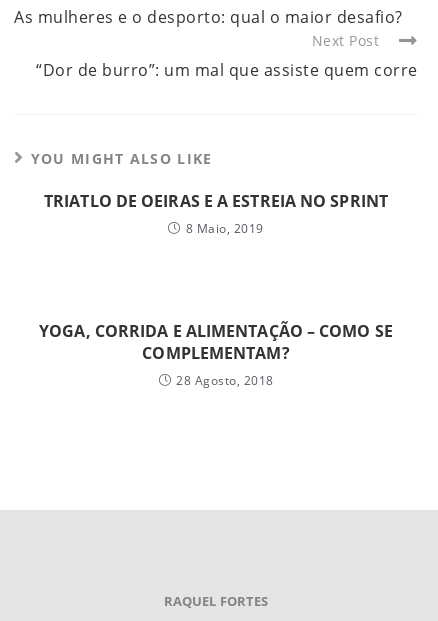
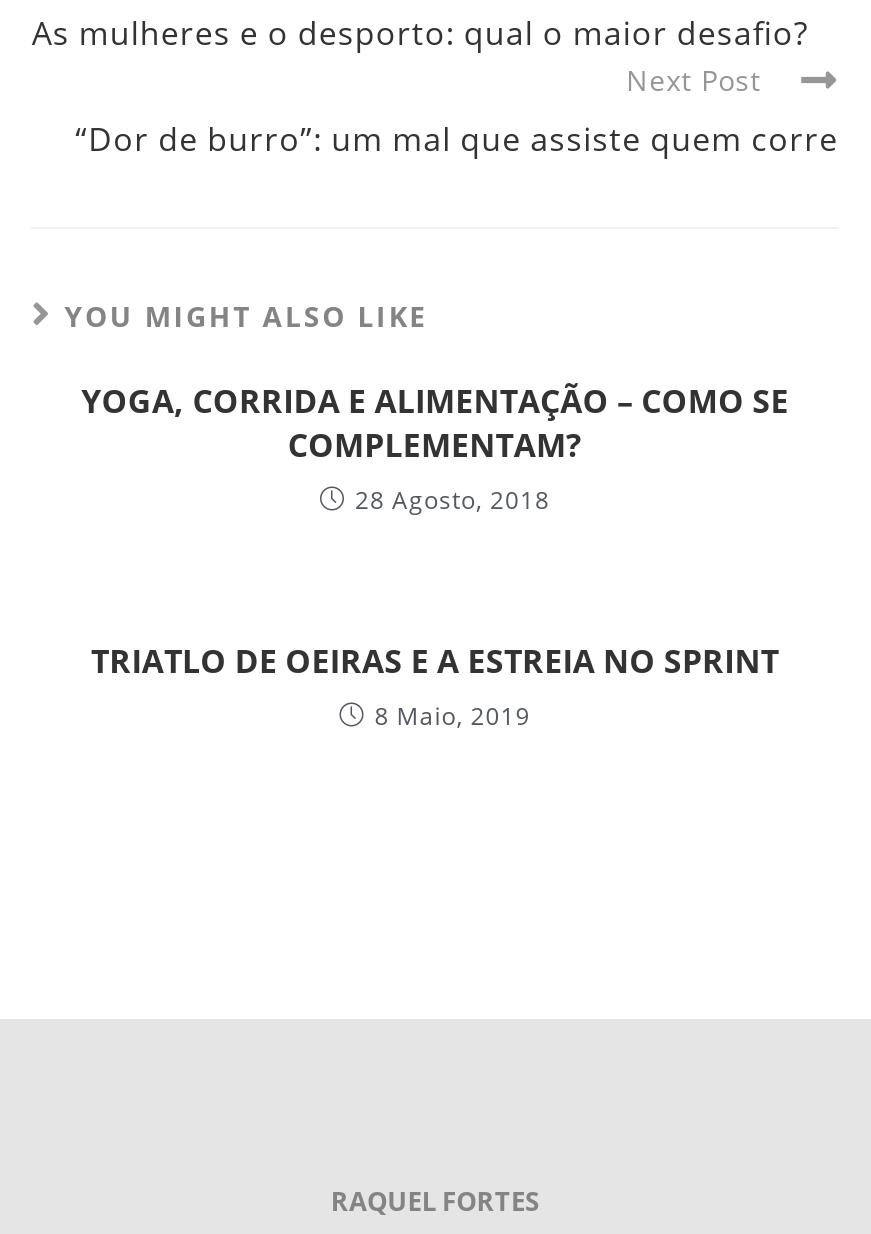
moved down: TRIATLO DE OEIRAS E A ESTREIA NO SPRINT | 8 Maio, 2019

moved up: YOGA, CORRIDA E ALIMENTAÇÃO – COMO SE | COMPLEMENTAM? | 28 Agosto, 2018
